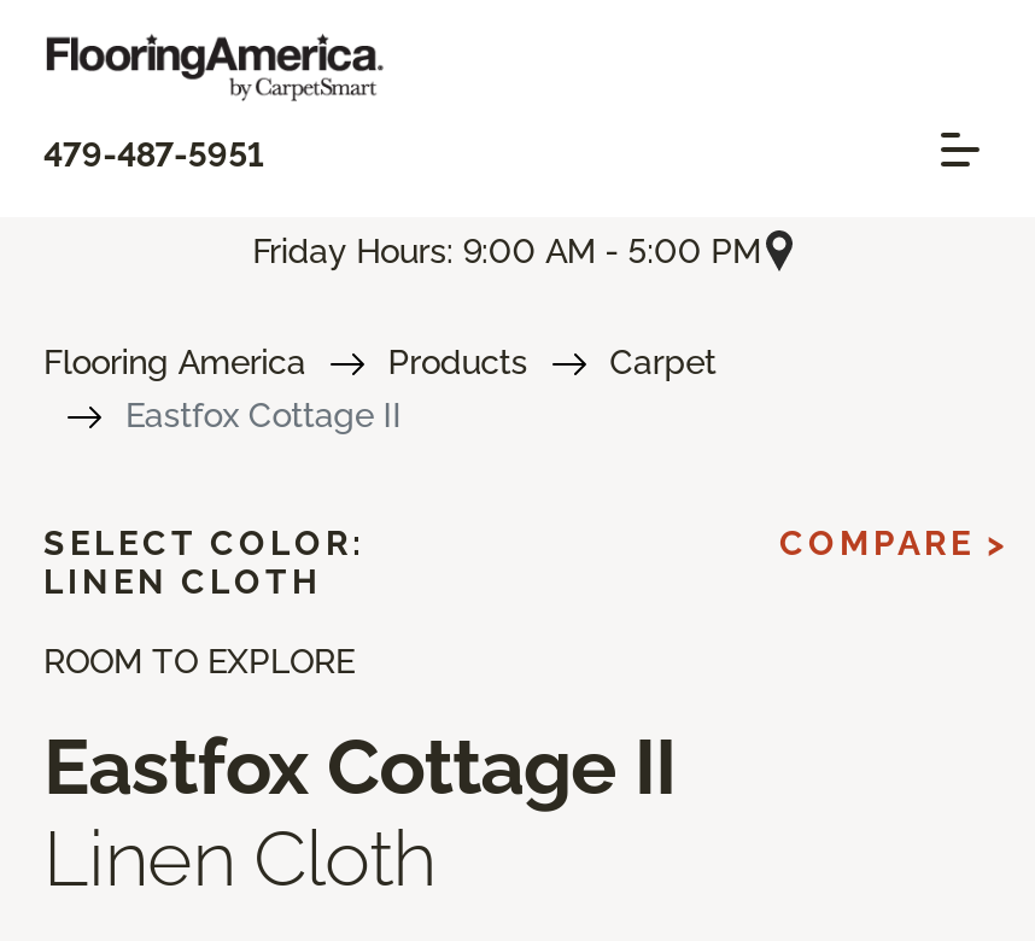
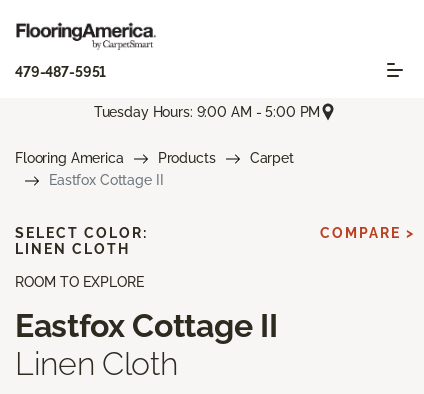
- Friday Hours: 9:00 AM - 5:00 PM
+ Tuesday Hours: 9:00 AM - 5:00 PM
